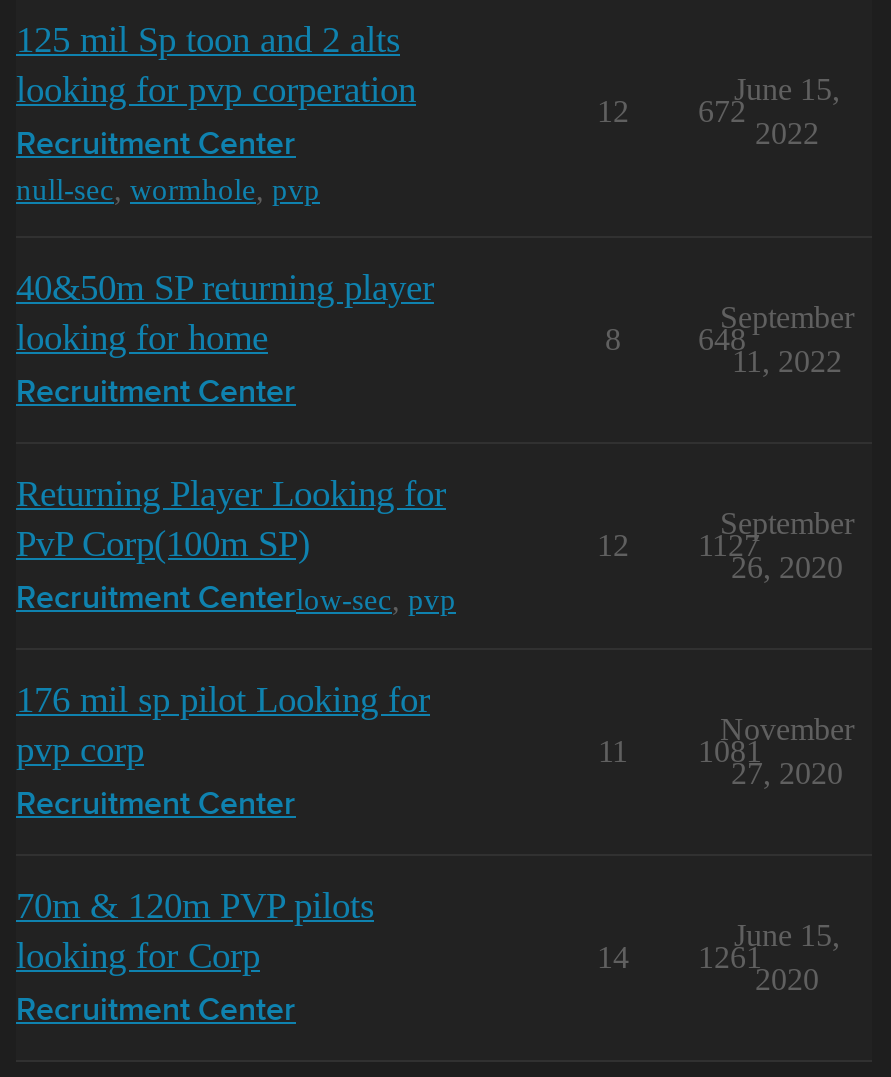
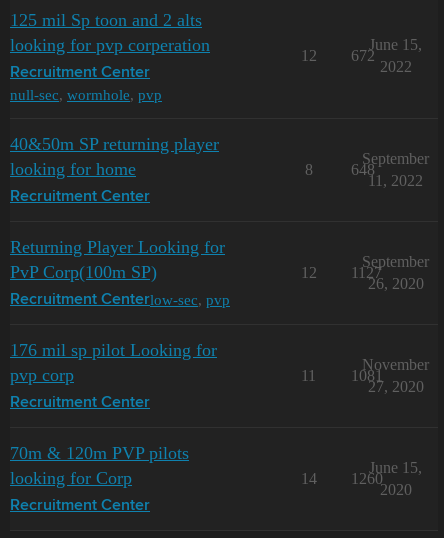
- 1261
+ 1260
